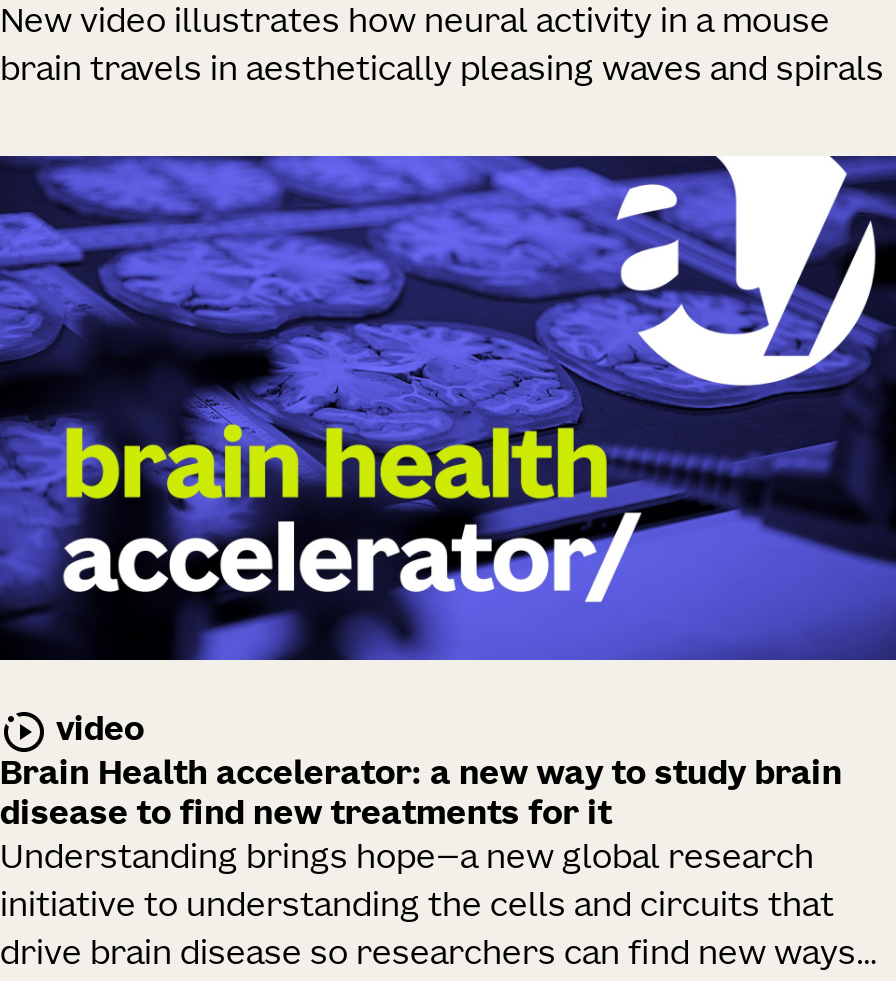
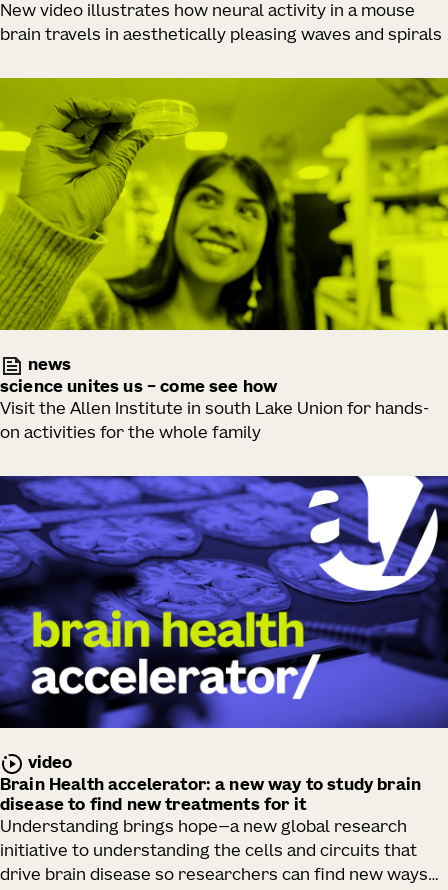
+ [image]
+ news
+ science unites us – come see how
+ Visit the Allen Institute in south Lake Union for hands-
+ on activities for the whole family
